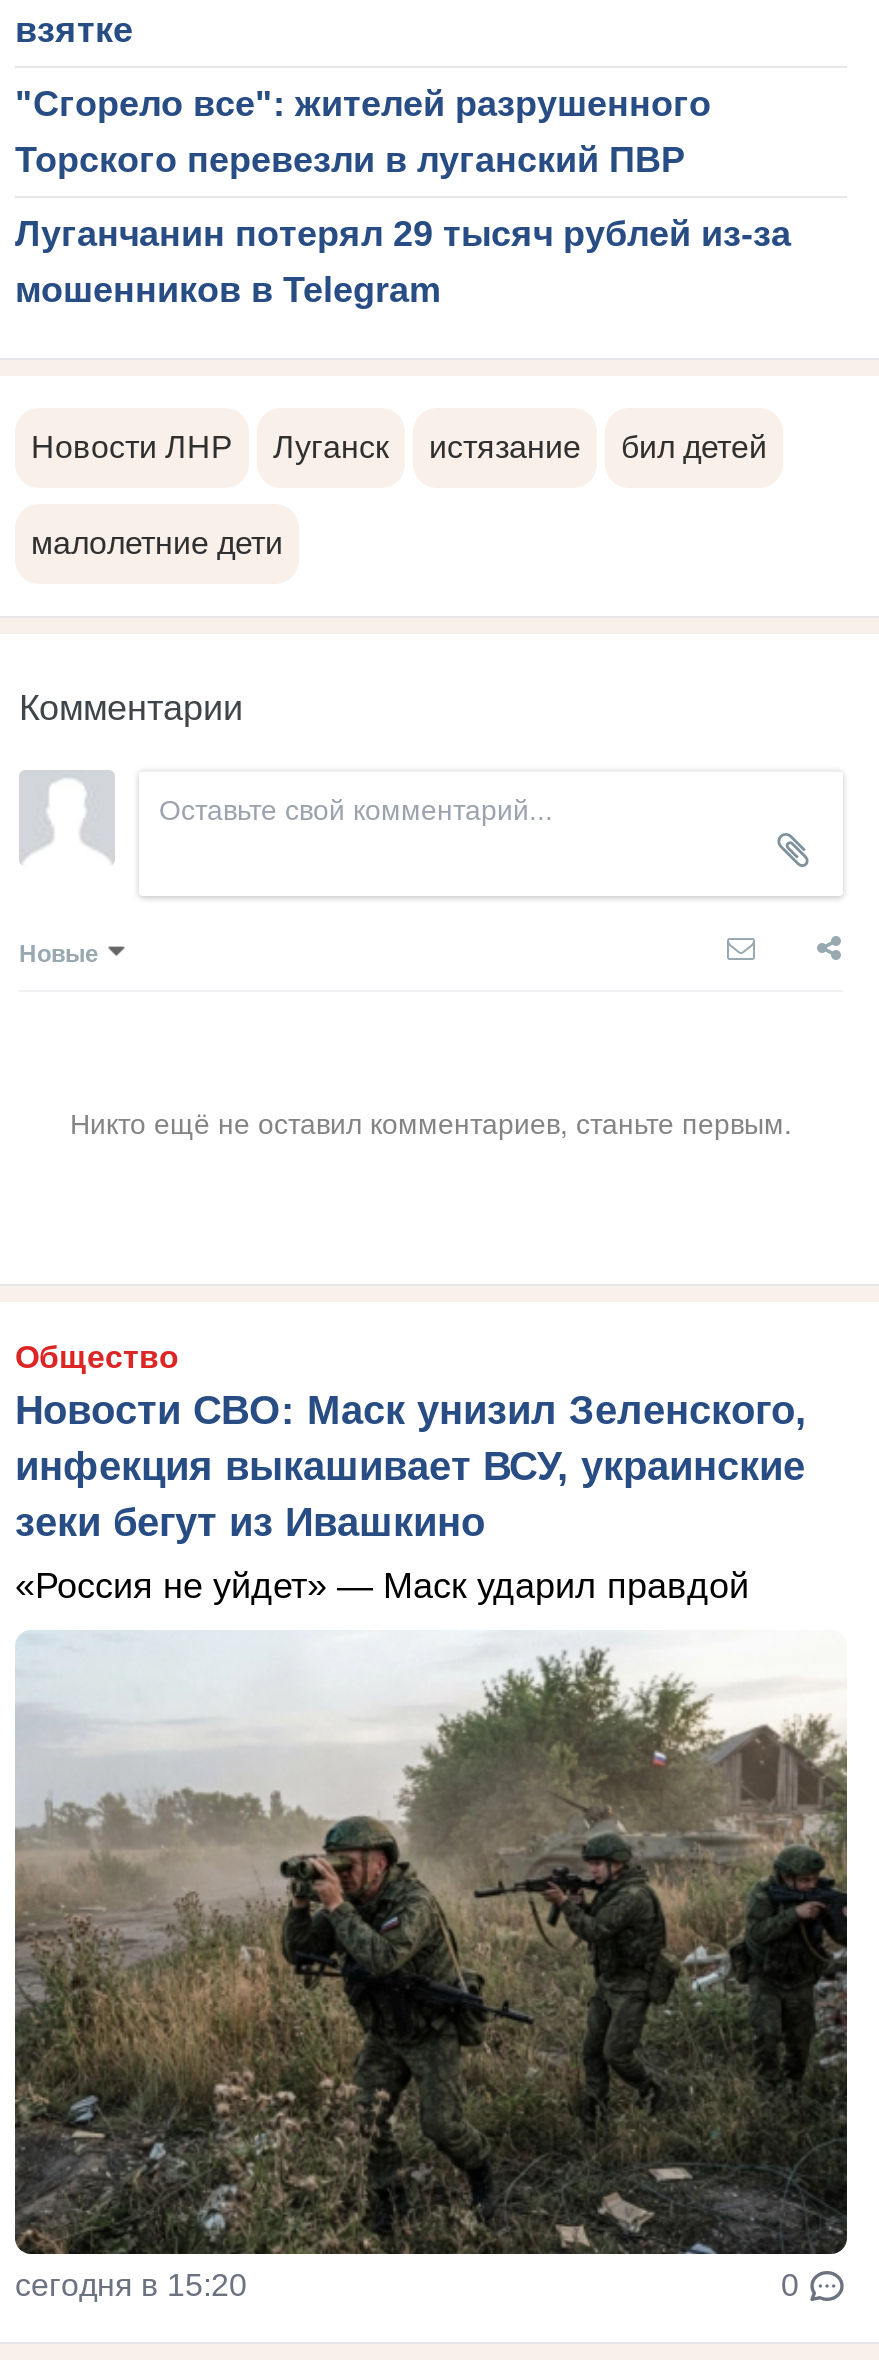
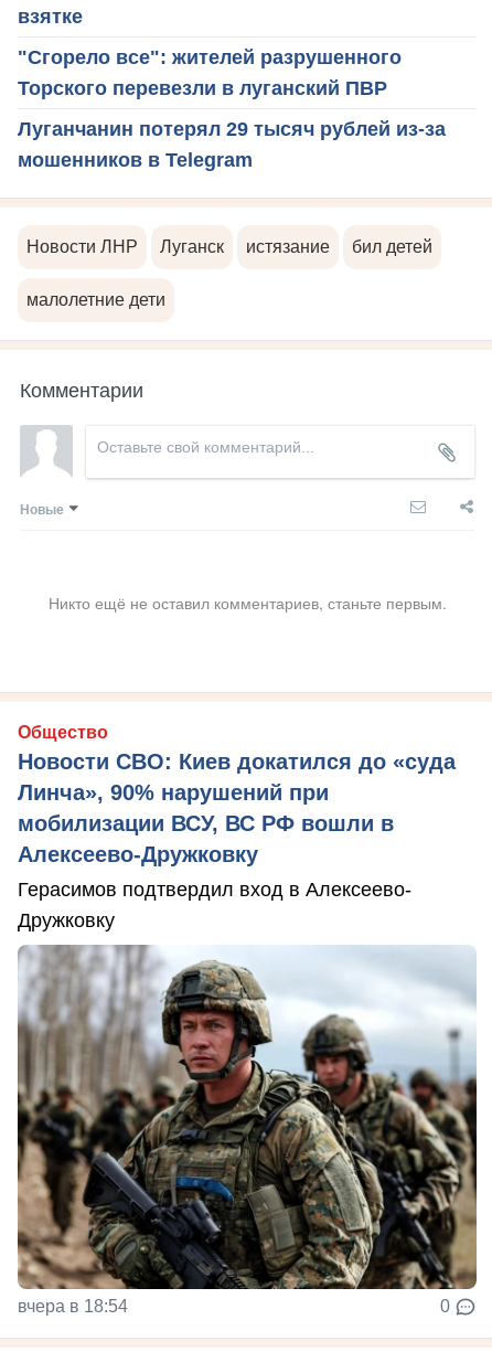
- Новости СВО: Маск унизил Зеленского,
- инфекция выкашивает ВСУ, украинские
- зеки бегут из Ивашкино
+ Новости СВО: Киев докатился до «суда
+ Линча», 90% нарушений при
+ мобилизации ВСУ, ВС РФ вошли в
+ Алексеево-Дружковку

- «Россия не уйдет» — Маск ударил правдой
+ Герасимов подтвердил вход в Алексеево-
+ Дружковку

- [image]
- сегодня в 15:20
+ [image]
+ вчера в 18:54
